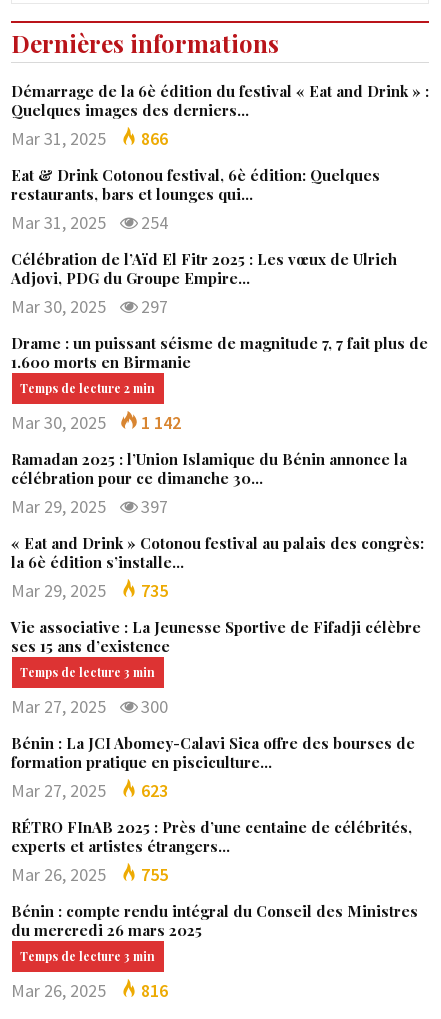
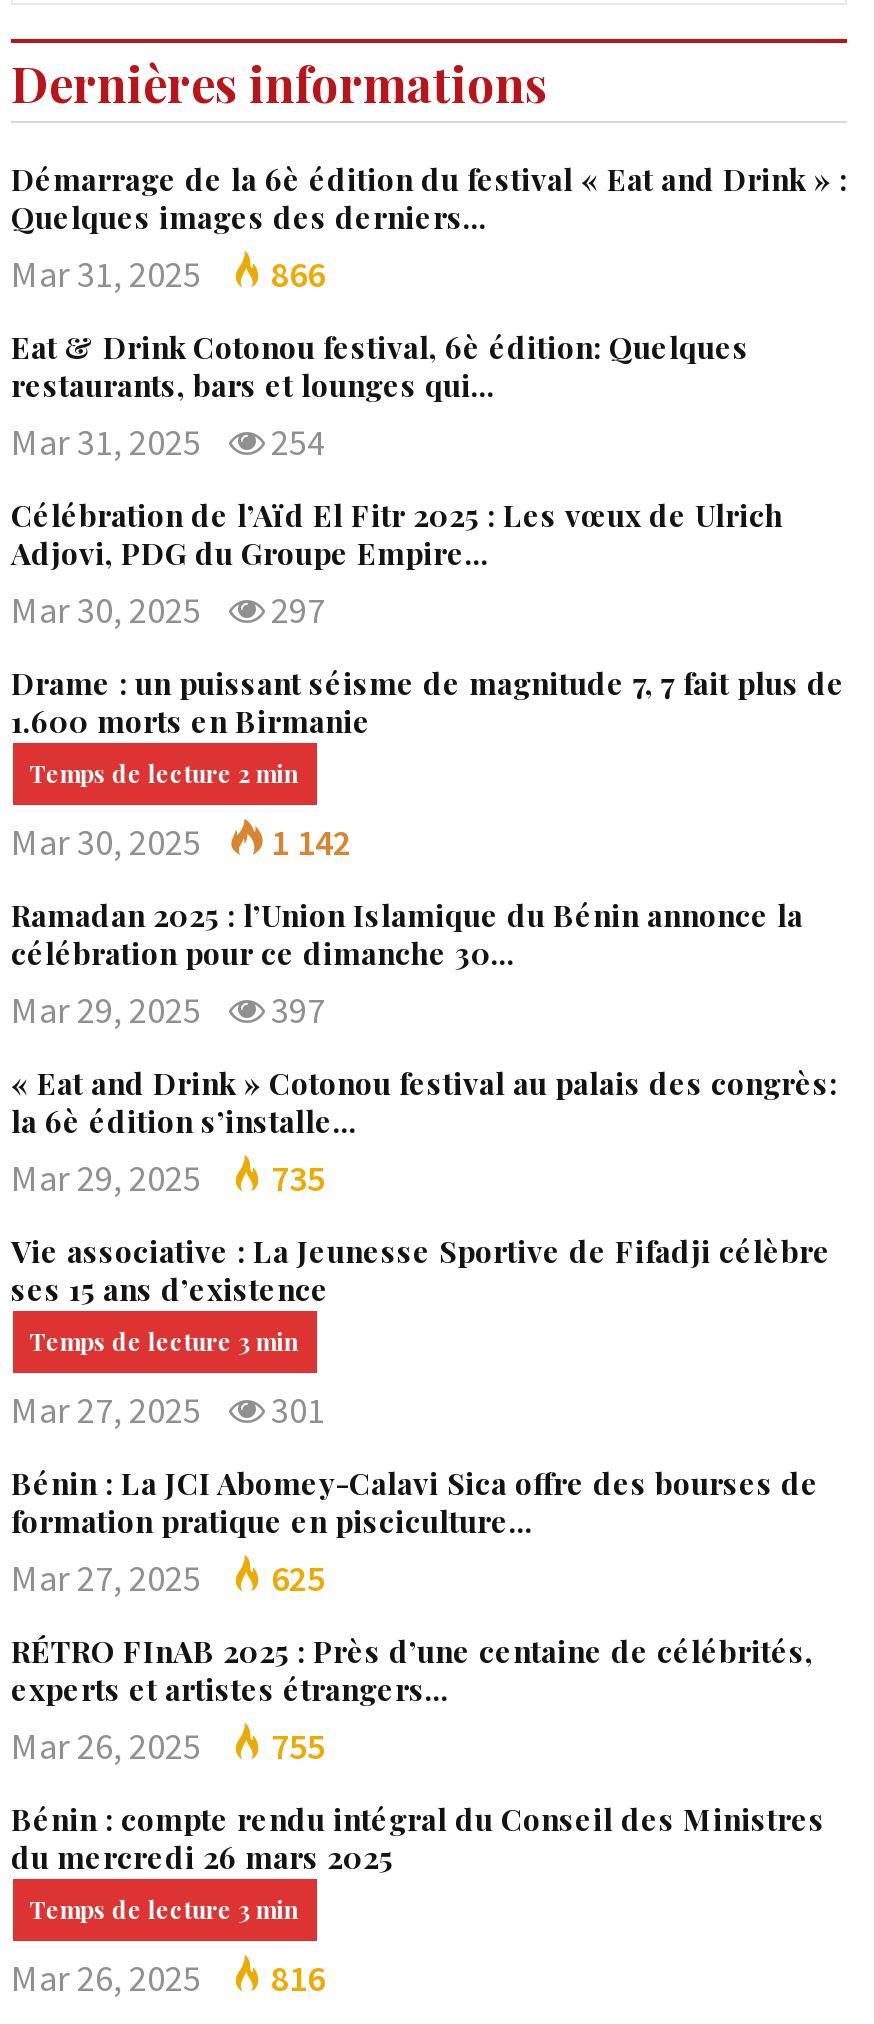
- Mar 27, 2025 300
+ Mar 27, 2025 301

- Mar 27, 2025 623
+ Mar 27, 2025 625
